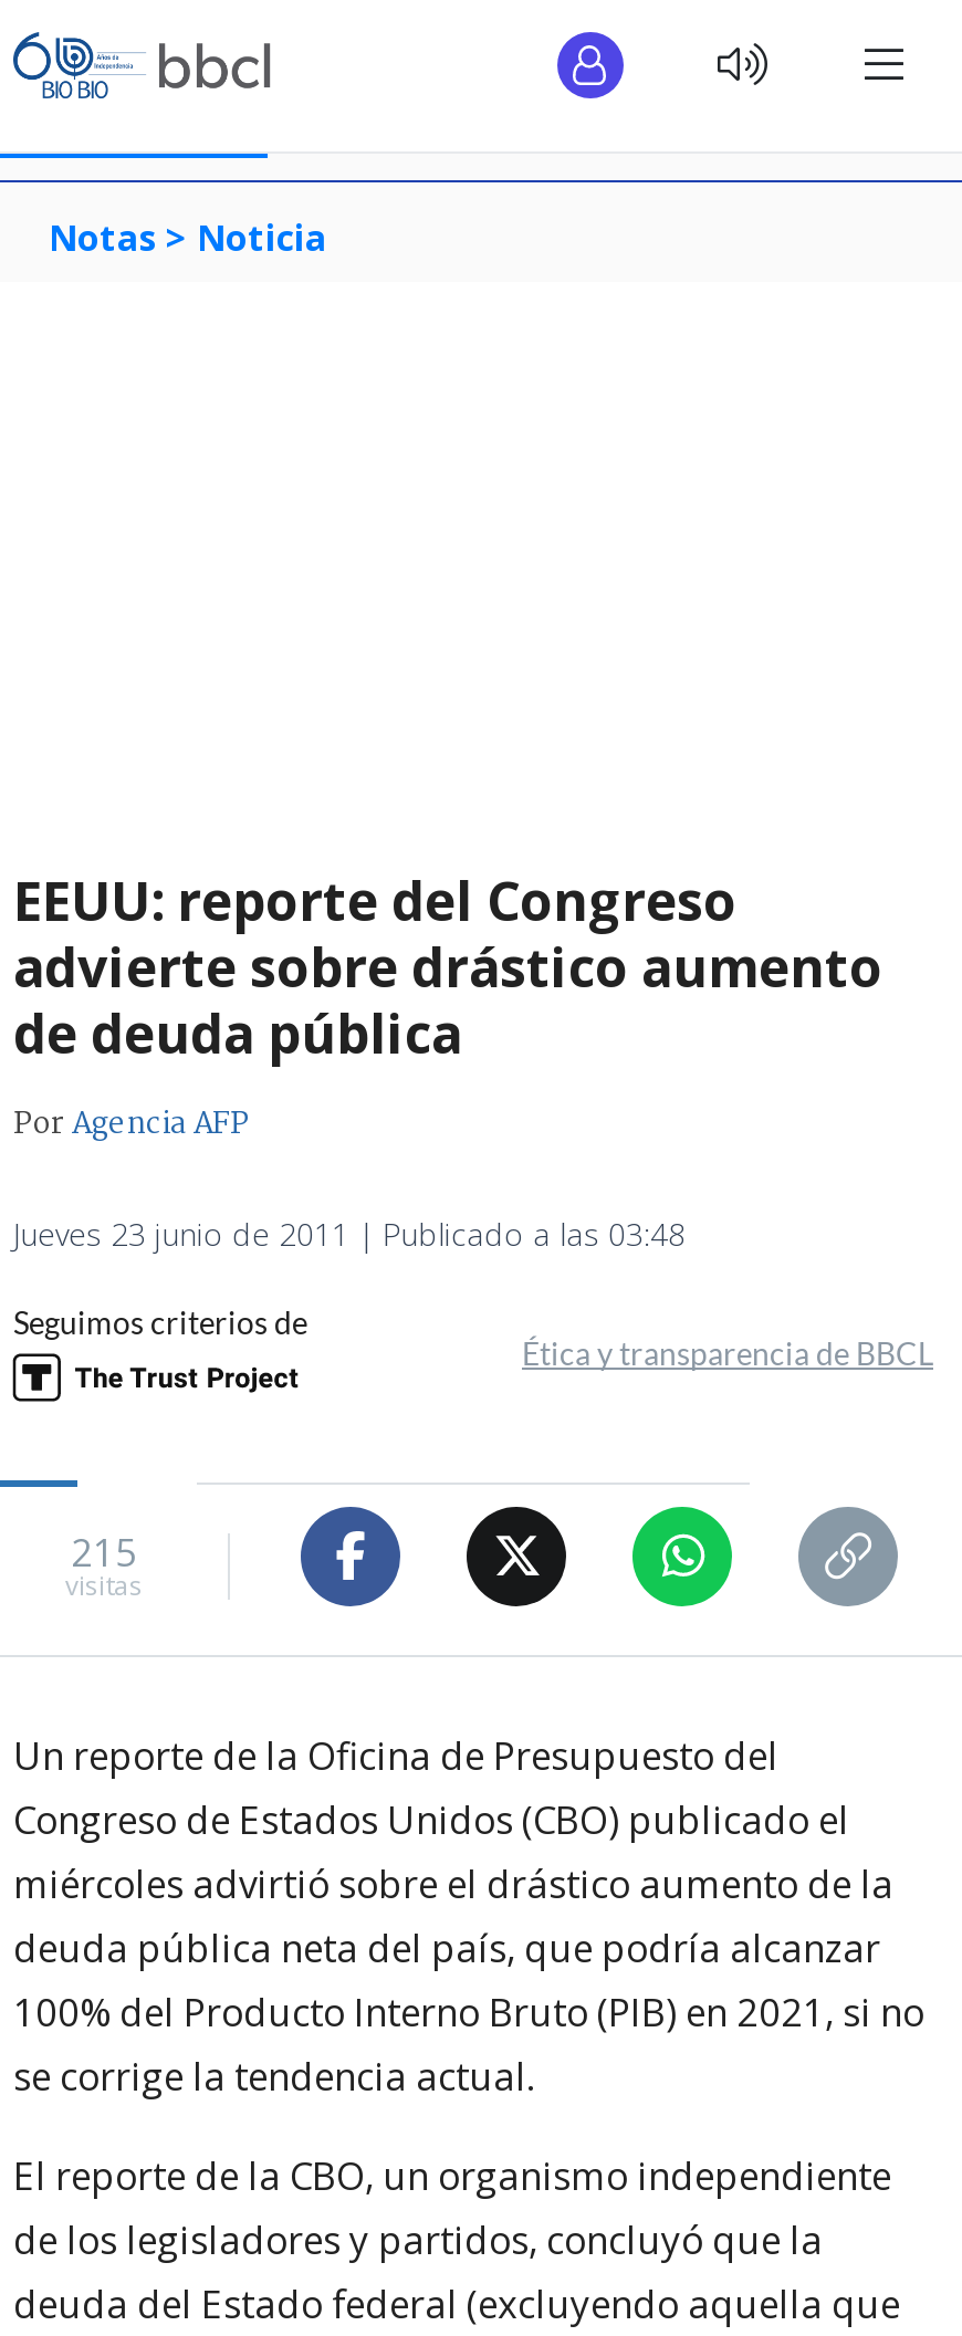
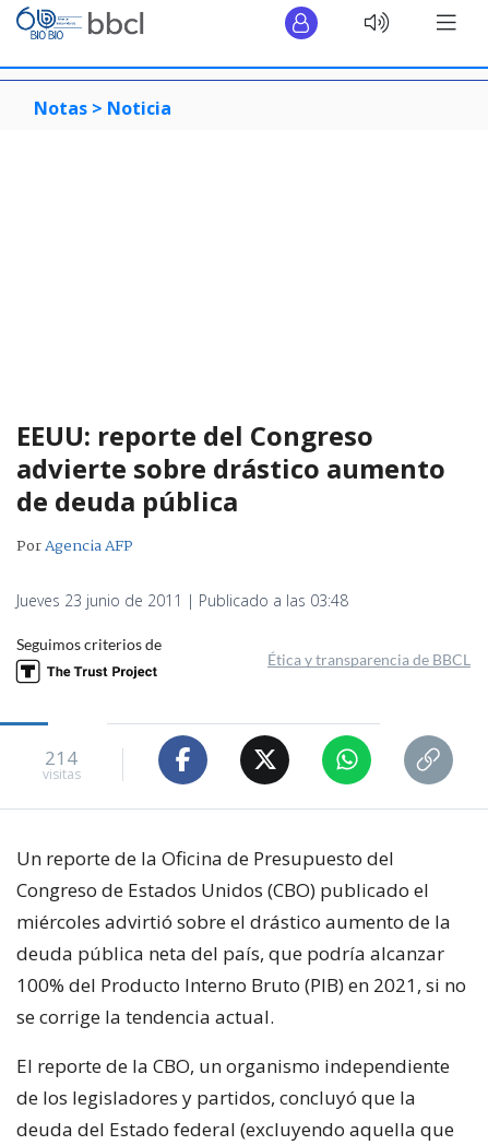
- 215
+ 214
